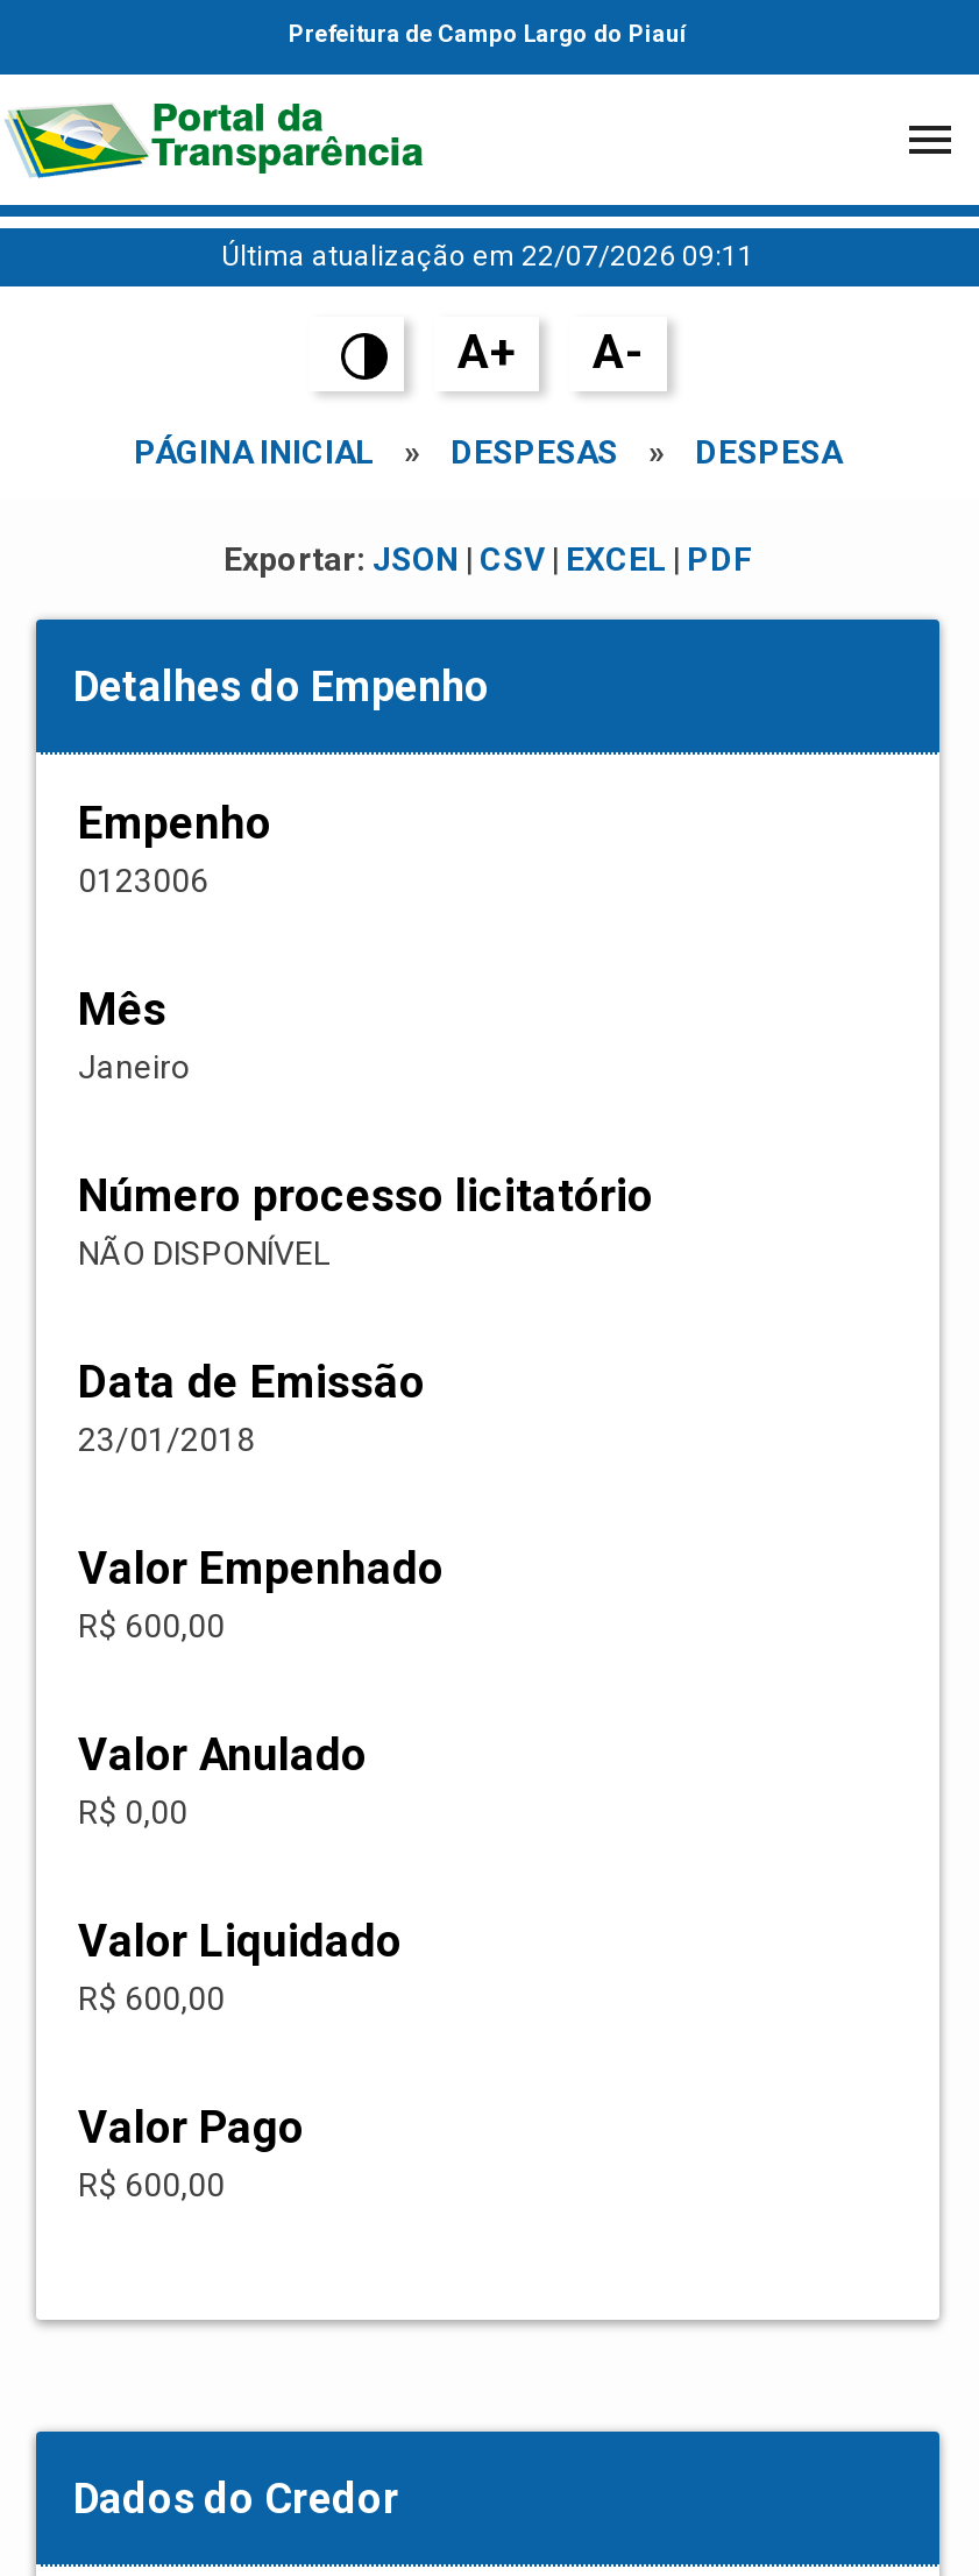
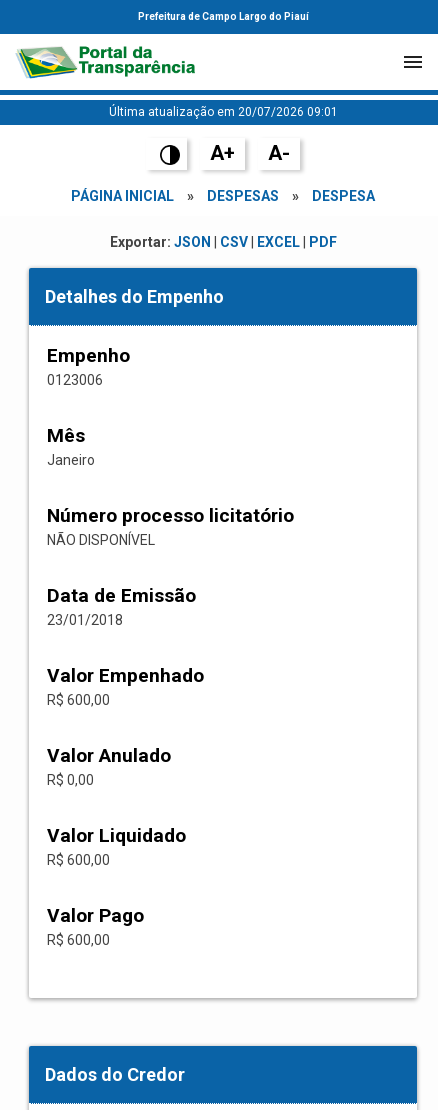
- Última atualização em 22/07/2026 09:11
+ Última atualização em 20/07/2026 09:01
